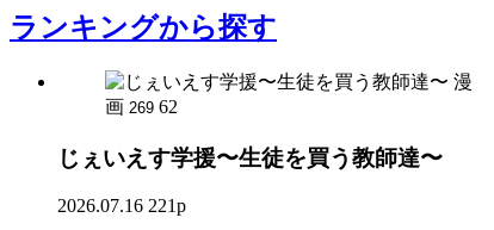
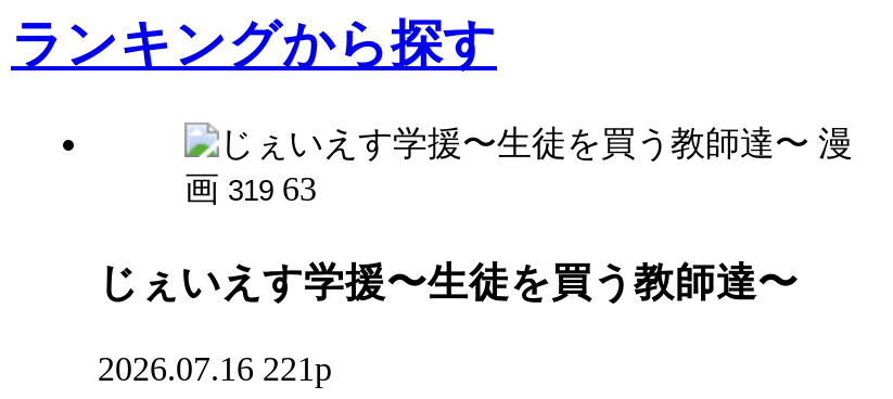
- 画 269 62
+ 画 319 63
